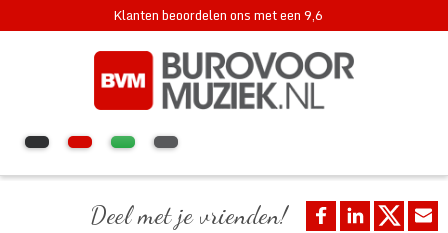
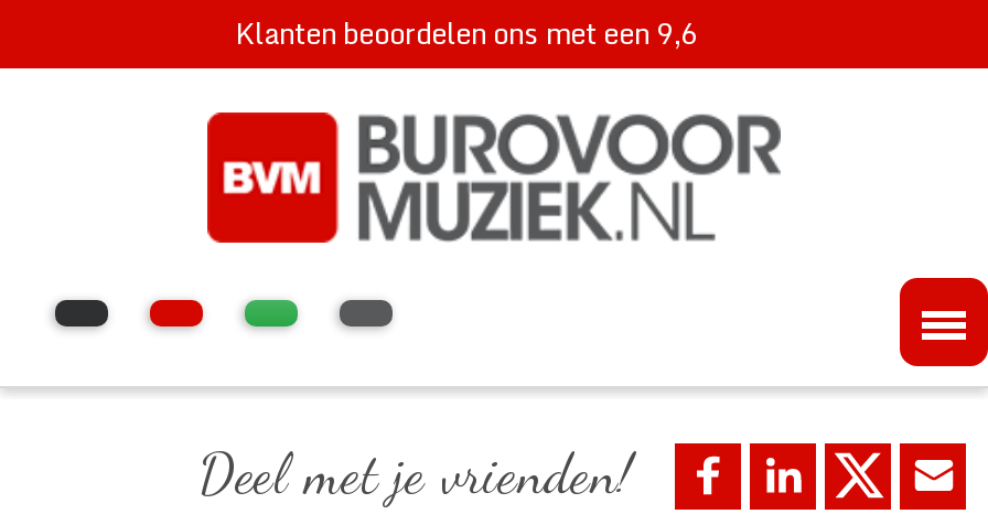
+ [image]
